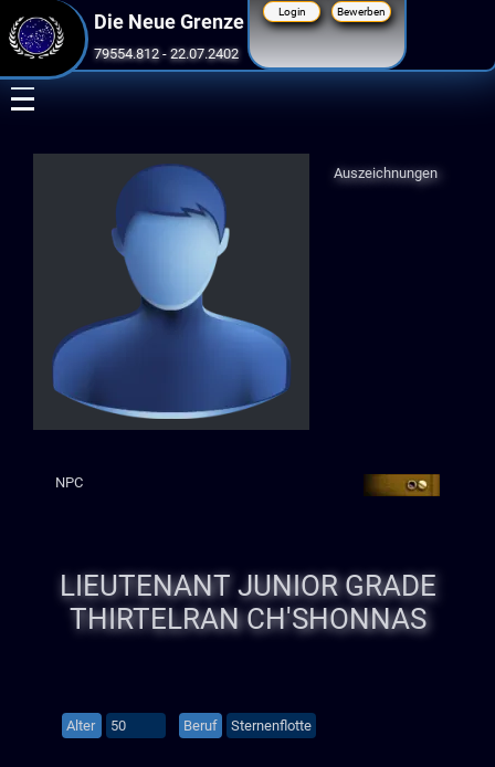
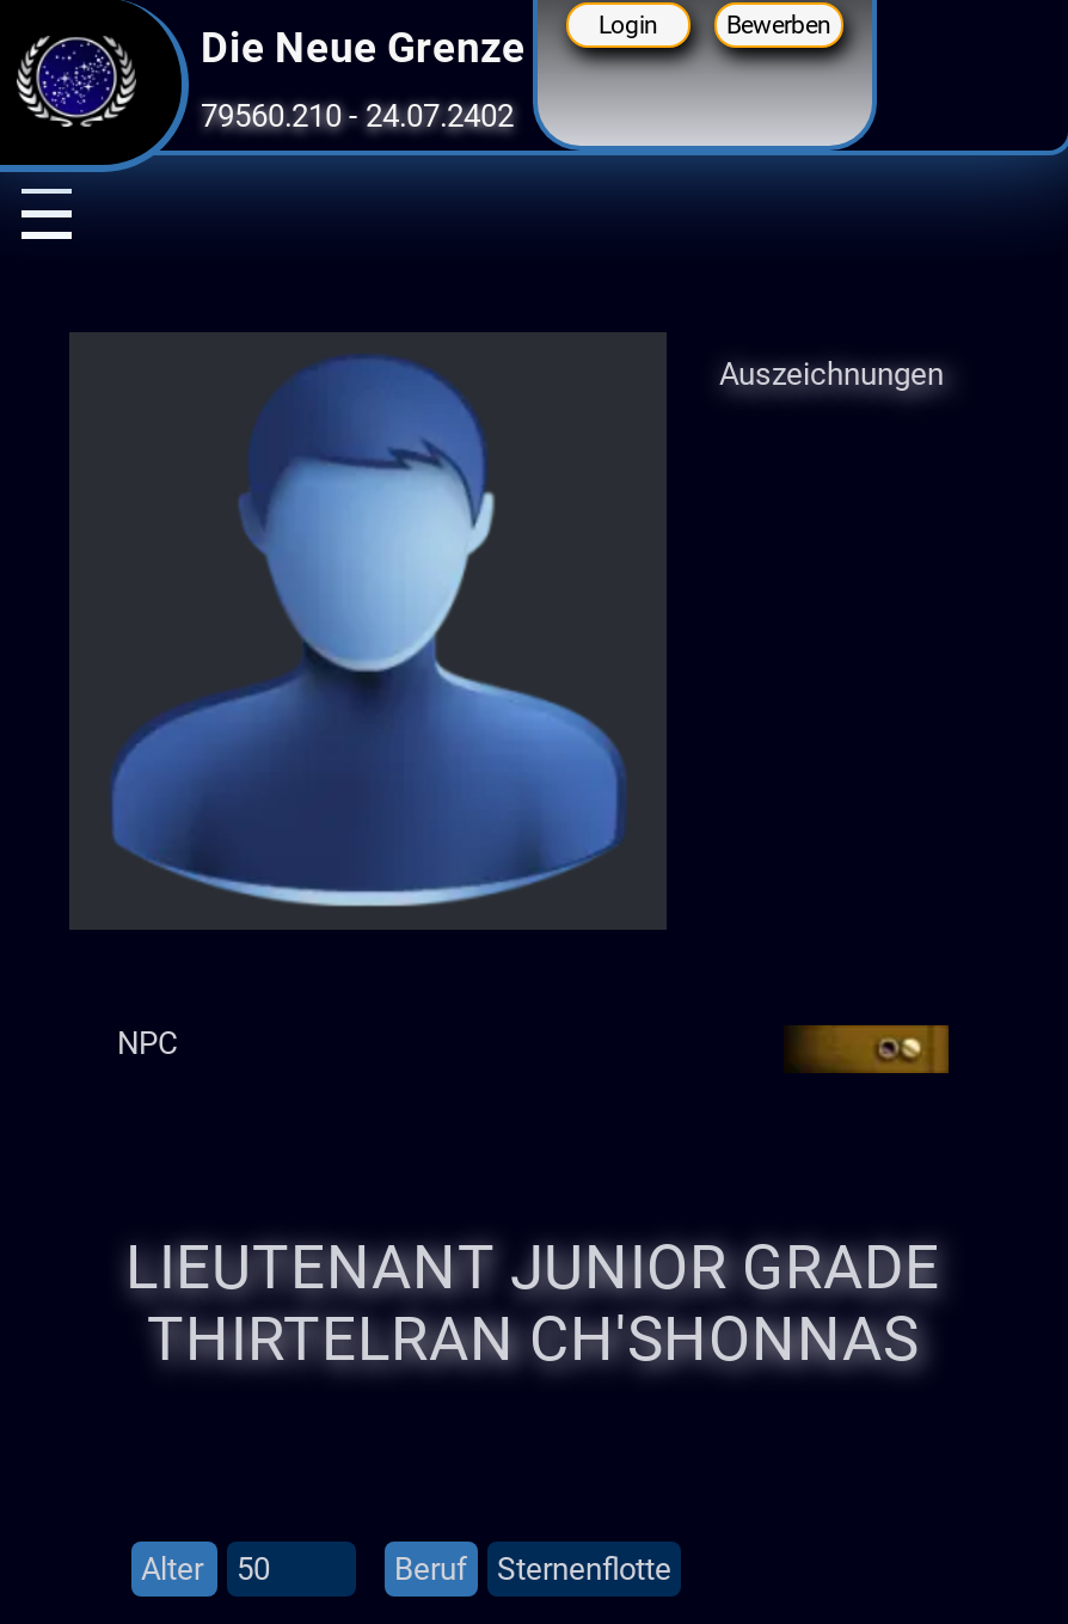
- 79554.812 - 22.07.2402
+ 79560.210 - 24.07.2402
